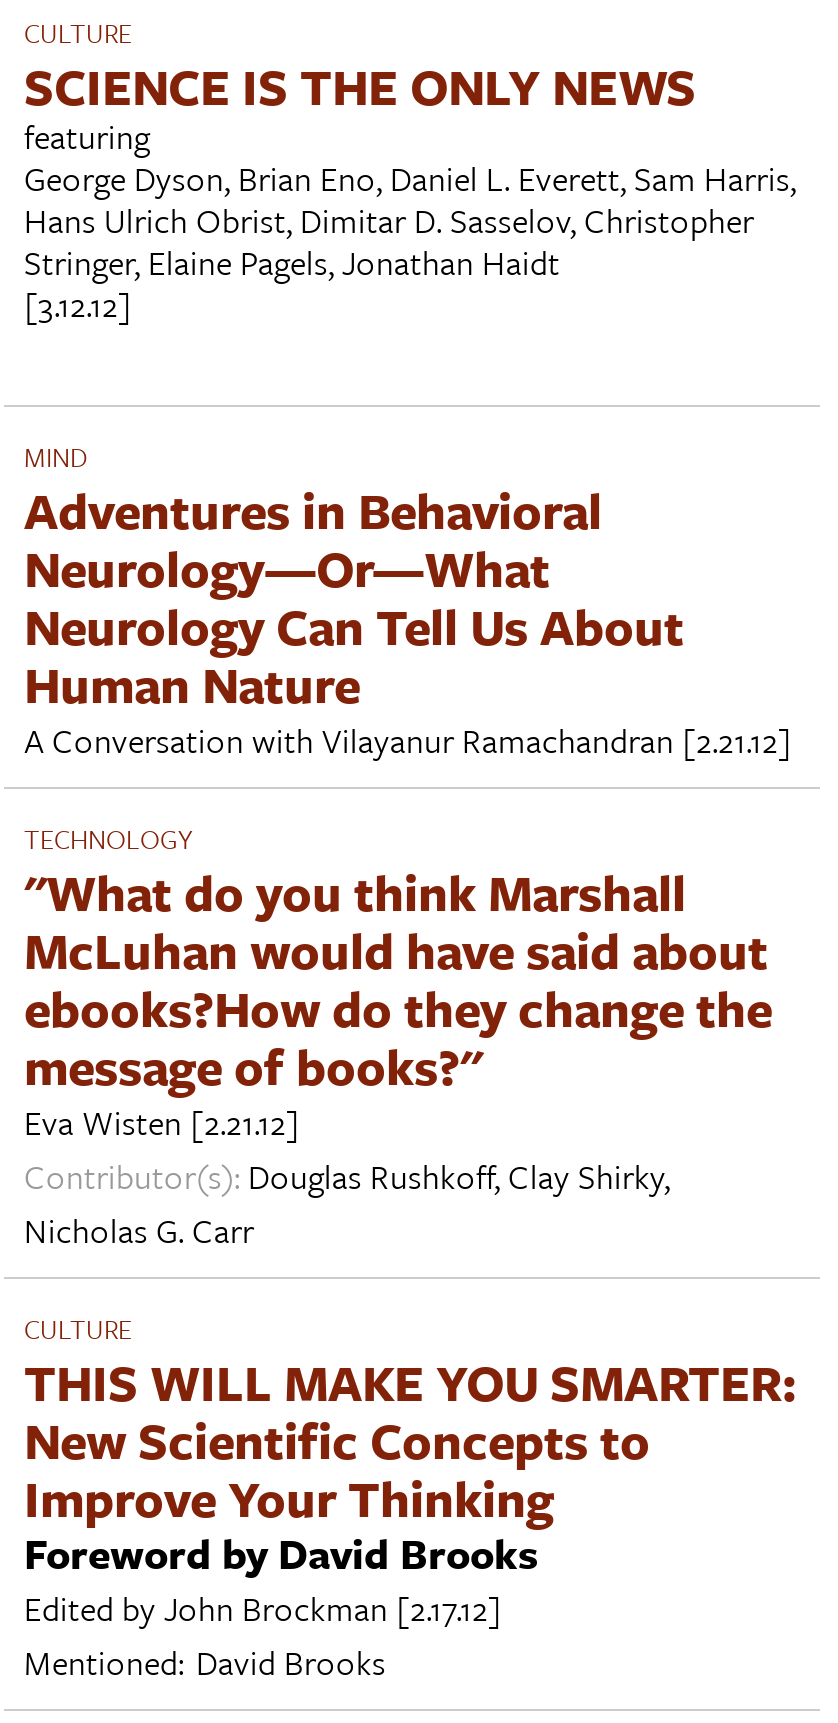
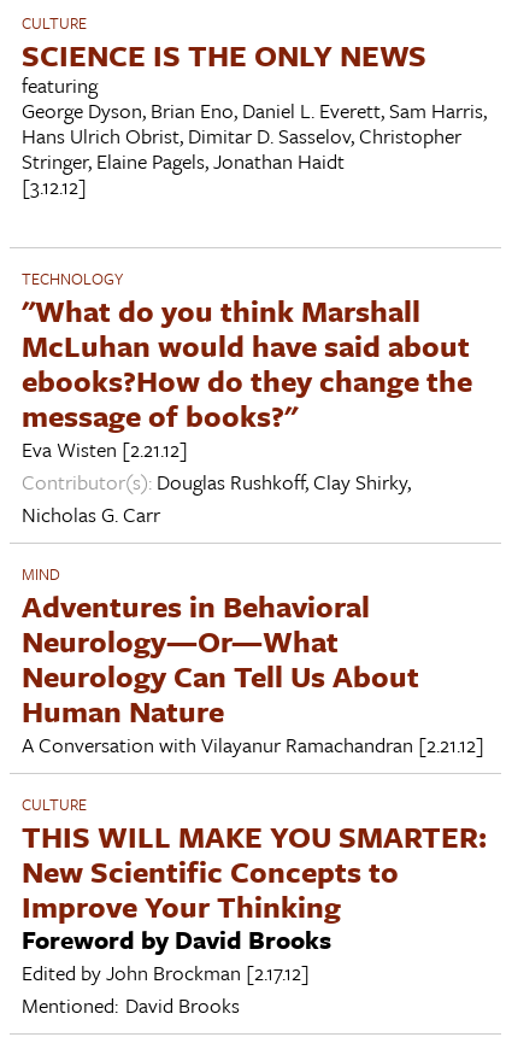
moved down: MIND | Adventures in Behavioral | Neurology—Or—What | Neurology Can Tell Us About | Human Nature | A Conversation with Vilayanur Ramachandran [2.21.12]

moved up: TECHNOLOGY | "What do you think Marshall | McLuhan would have said about | ebooks?How do they change the | message of books?" | Eva Wisten[2.21.12] | Contributor(s): Douglas Rushkoff, Clay Shirky, | Nicholas G. Carr
